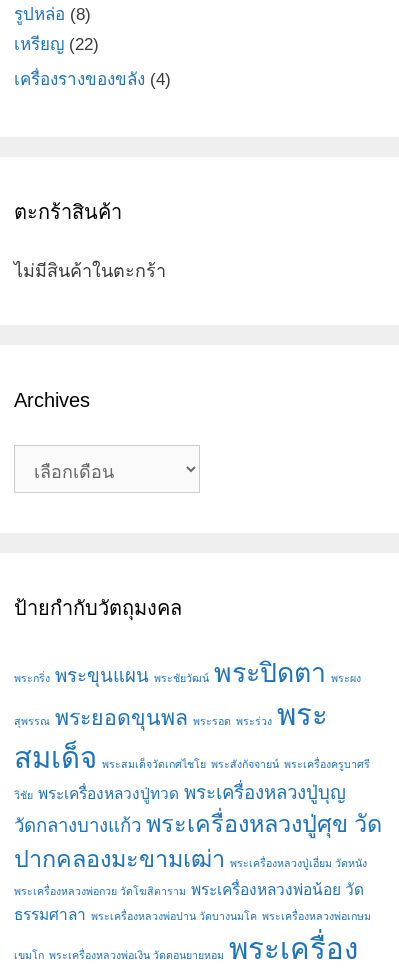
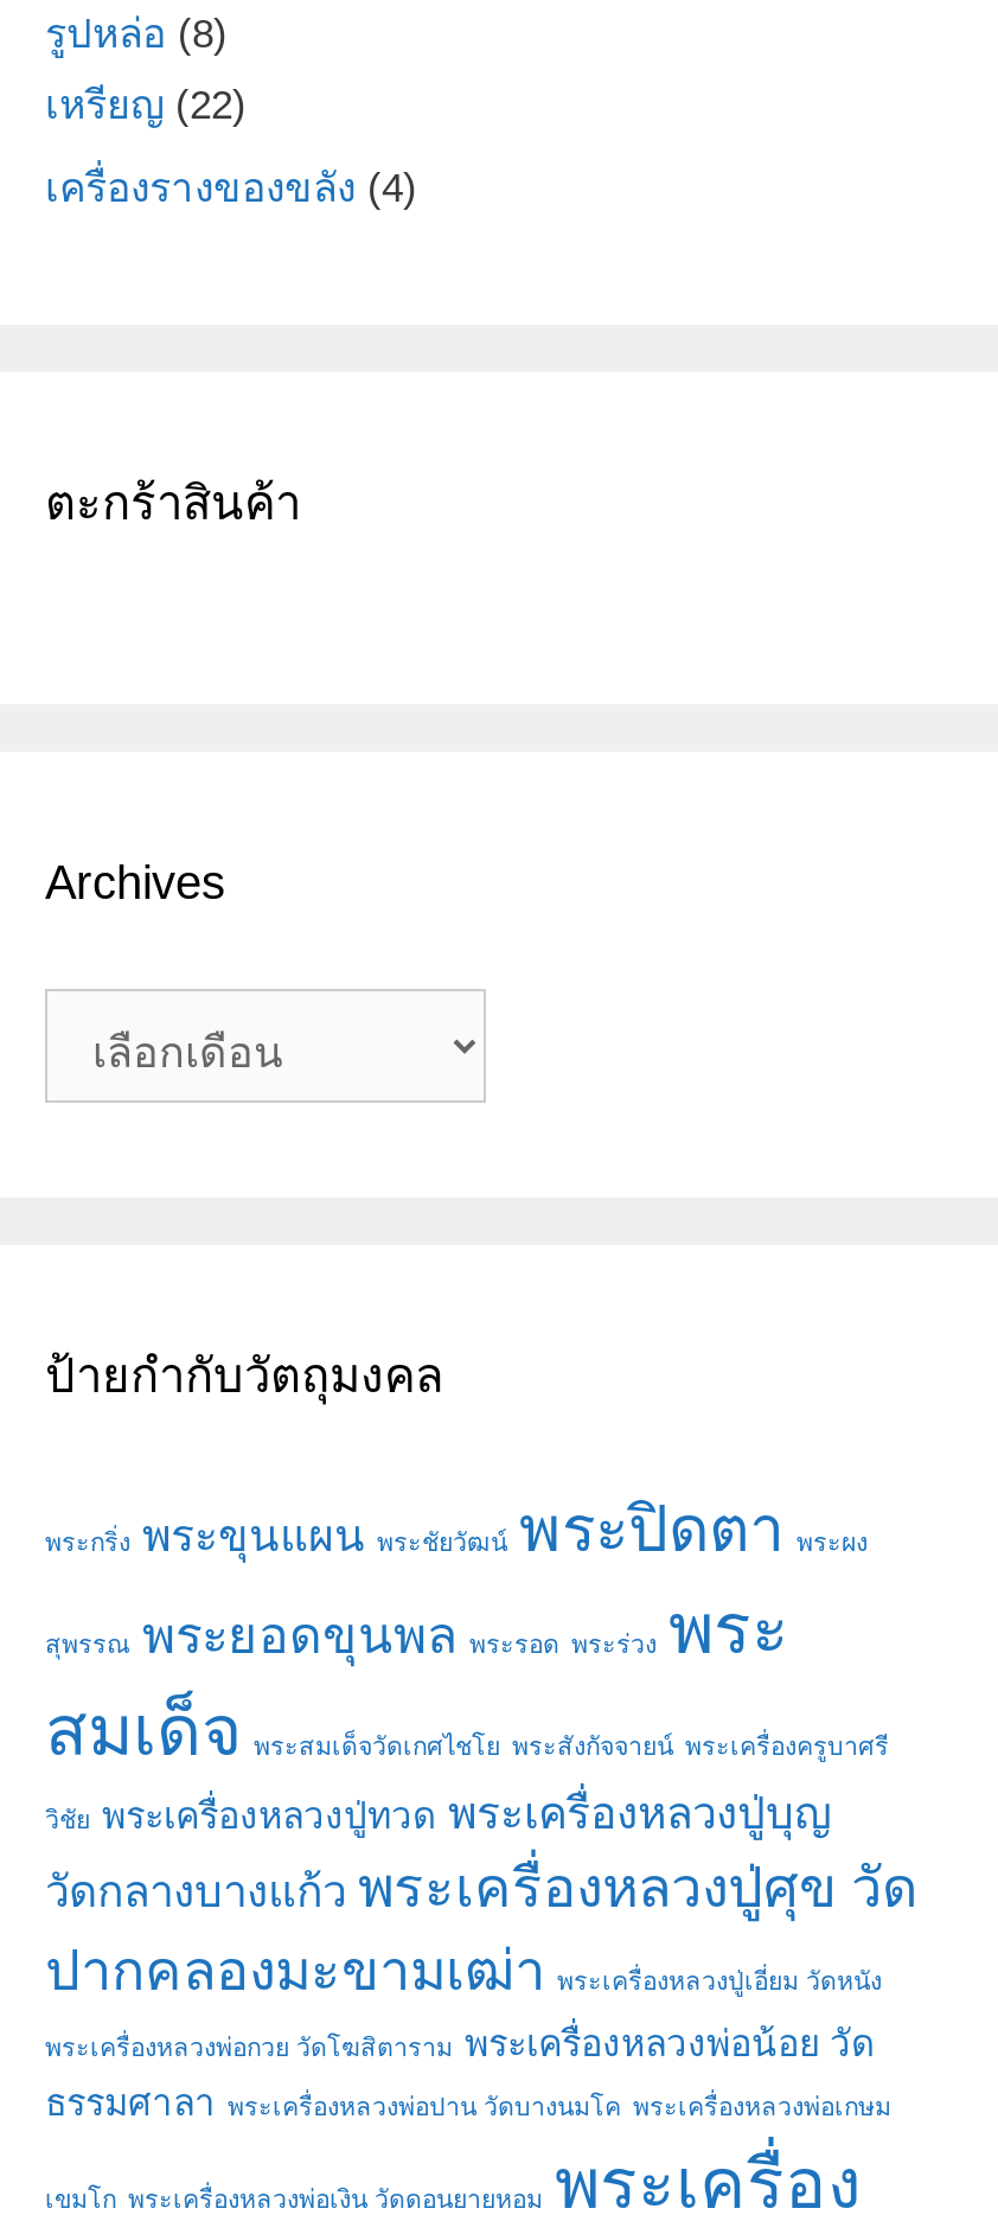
- ไม่มีสินค้าในตะกร้า
